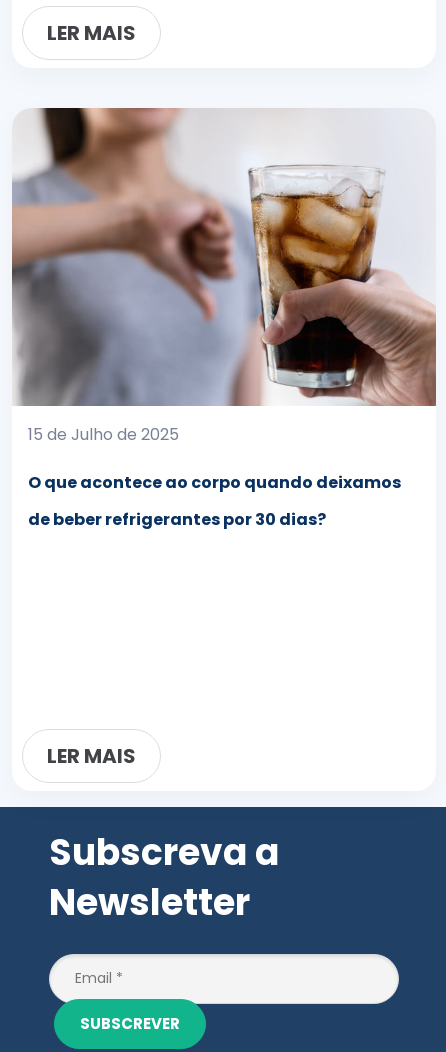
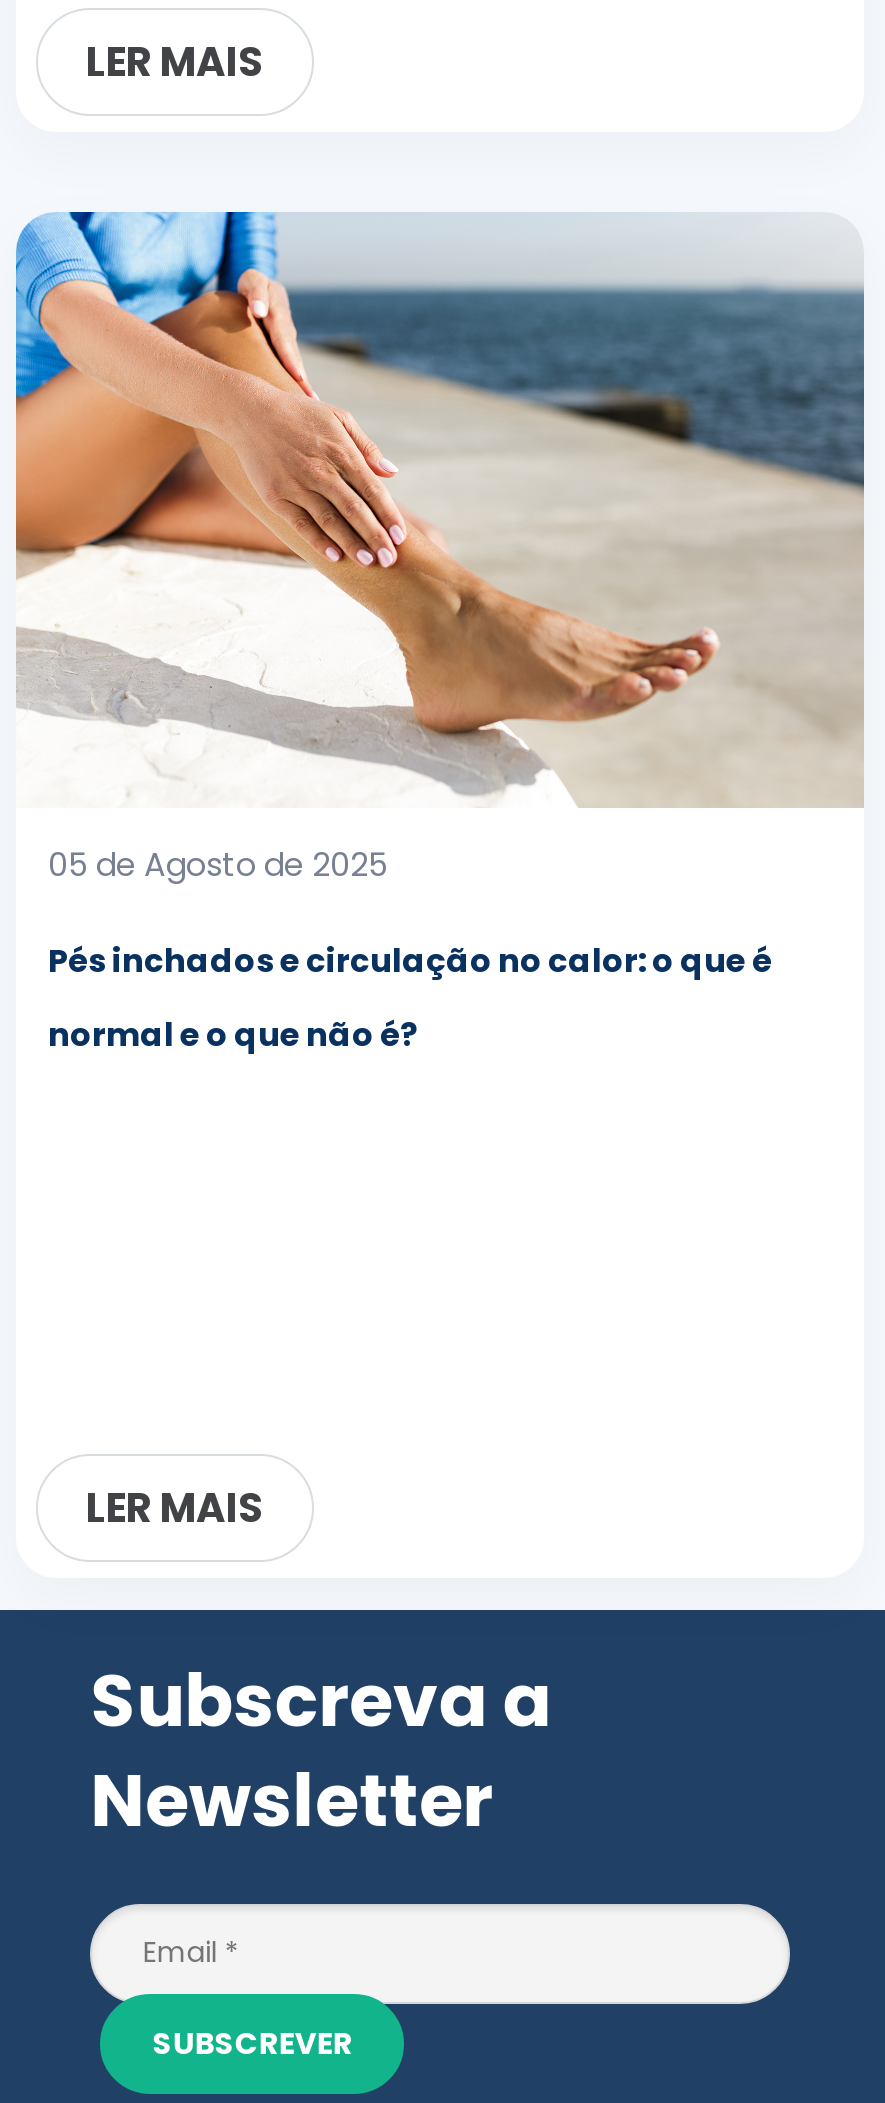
- [image]
- 15 de Julho de 2025
+ [image]
+ 05 de Agosto de 2025

- O que acontece ao corpo quando deixamos
+ Pés inchados e circulação no calor: o que é

- de beber refrigerantes por 30 dias?
+ normal e o que não é?
